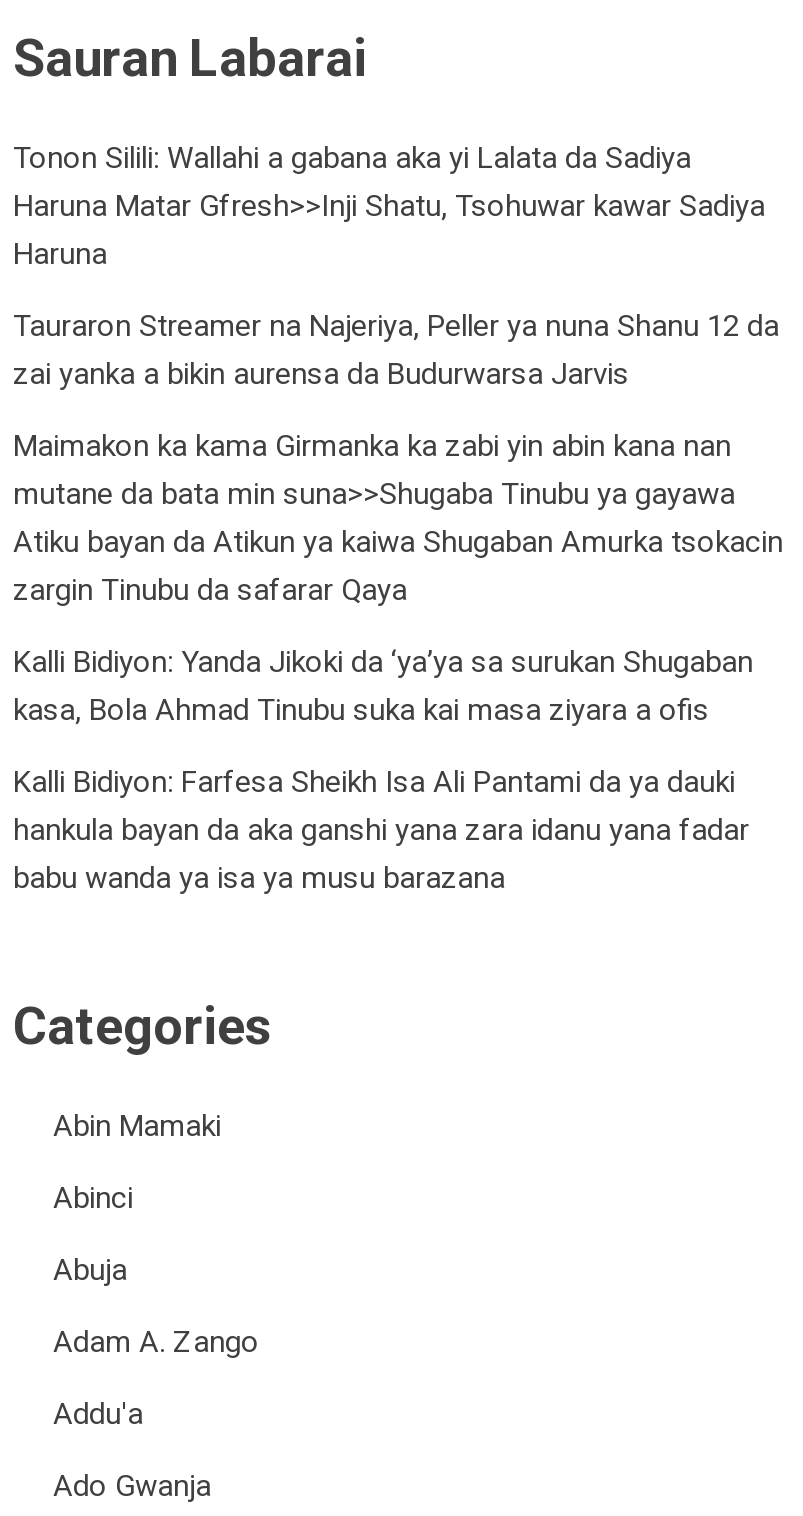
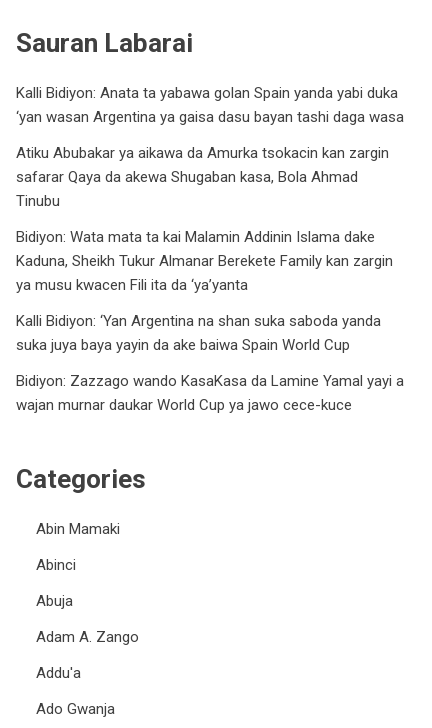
- Tonon Silili: Wallahi a gabana aka yi Lalata da Sadiya
- Haruna Matar Gfresh>>Inji Shatu, Tsohuwar kawar Sadiya
- Haruna
+ Kalli Bidiyon: Anata ta yabawa golan Spain yanda yabi duka
+ ‘yan wasan Argentina ya gaisa dasu bayan tashi daga wasa

- Tauraron Streamer na Najeriya, Peller ya nuna Shanu 12 da
- zai yanka a bikin aurensa da Budurwarsa Jarvis
+ Atiku Abubakar ya aikawa da Amurka tsokacin kan zargin
+ safarar Qaya da akewa Shugaban kasa, Bola Ahmad
+ Tinubu

- Maimakon ka kama Girmanka ka zabi yin abin kana nan
- mutane da bata min suna>>Shugaba Tinubu ya gayawa
- Atiku bayan da Atikun ya kaiwa Shugaban Amurka tsokacin
- zargin Tinubu da safarar Qaya
+ Bidiyon: Wata mata ta kai Malamin Addinin Islama dake
+ Kaduna, Sheikh Tukur Almanar Berekete Family kan zargin
+ ya musu kwacen Fili ita da ‘ya’yanta

- Kalli Bidiyon: Yanda Jikoki da ‘ya’ya sa surukan Shugaban
- kasa, Bola Ahmad Tinubu suka kai masa ziyara a ofis
+ Kalli Bidiyon: ‘Yan Argentina na shan suka saboda yanda
+ suka juya baya yayin da ake baiwa Spain World Cup

- Kalli Bidiyon: Farfesa Sheikh Isa Ali Pantami da ya dauki
- hankula bayan da aka ganshi yana zara idanu yana fadar
- babu wanda ya isa ya musu barazana
+ Bidiyon: Zazzago wando KasaKasa da Lamine Yamal yayi a
+ wajan murnar daukar World Cup ya jawo cece-kuce
